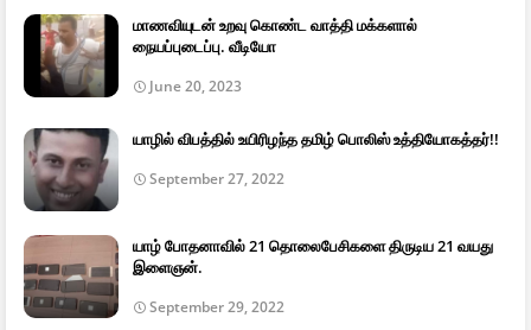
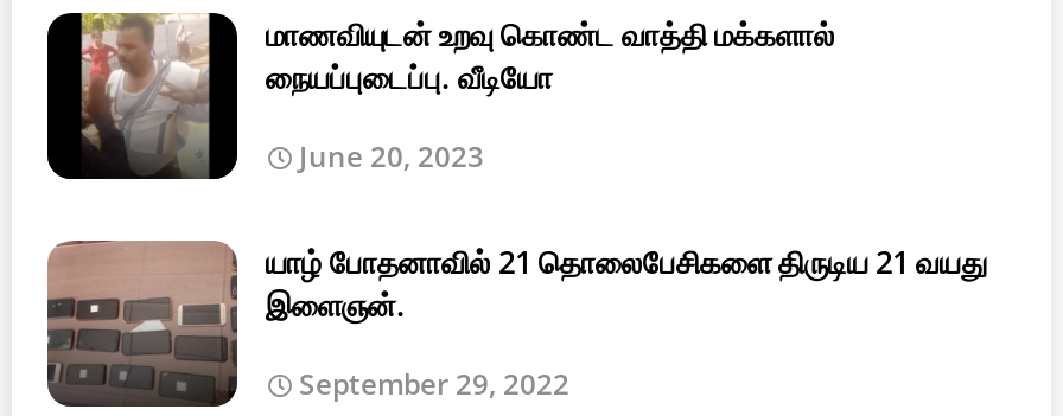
- [image]
- யாழில் விபத்தில் உயிரிழந்த தமிழ் பொலிஸ் உத்தியோகத்தர்!!
- September 27, 2022
